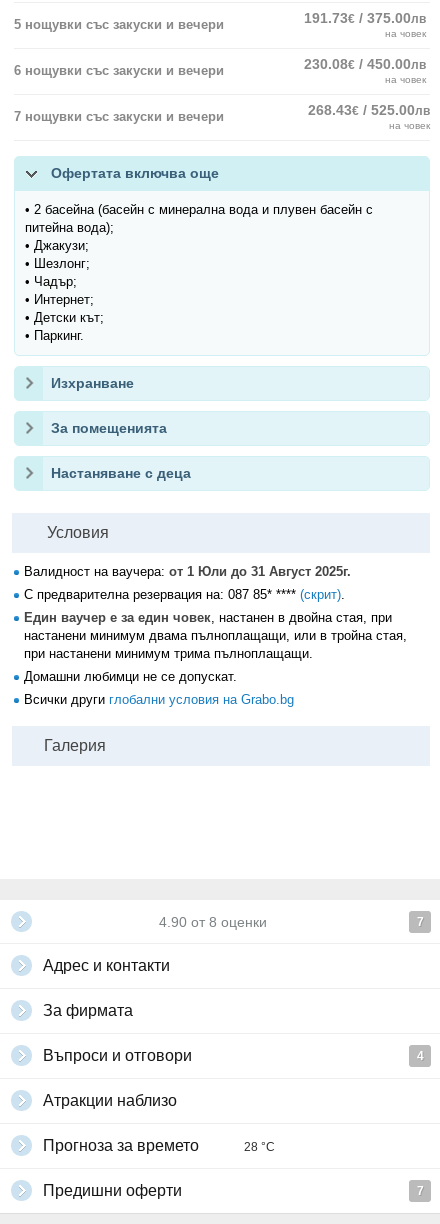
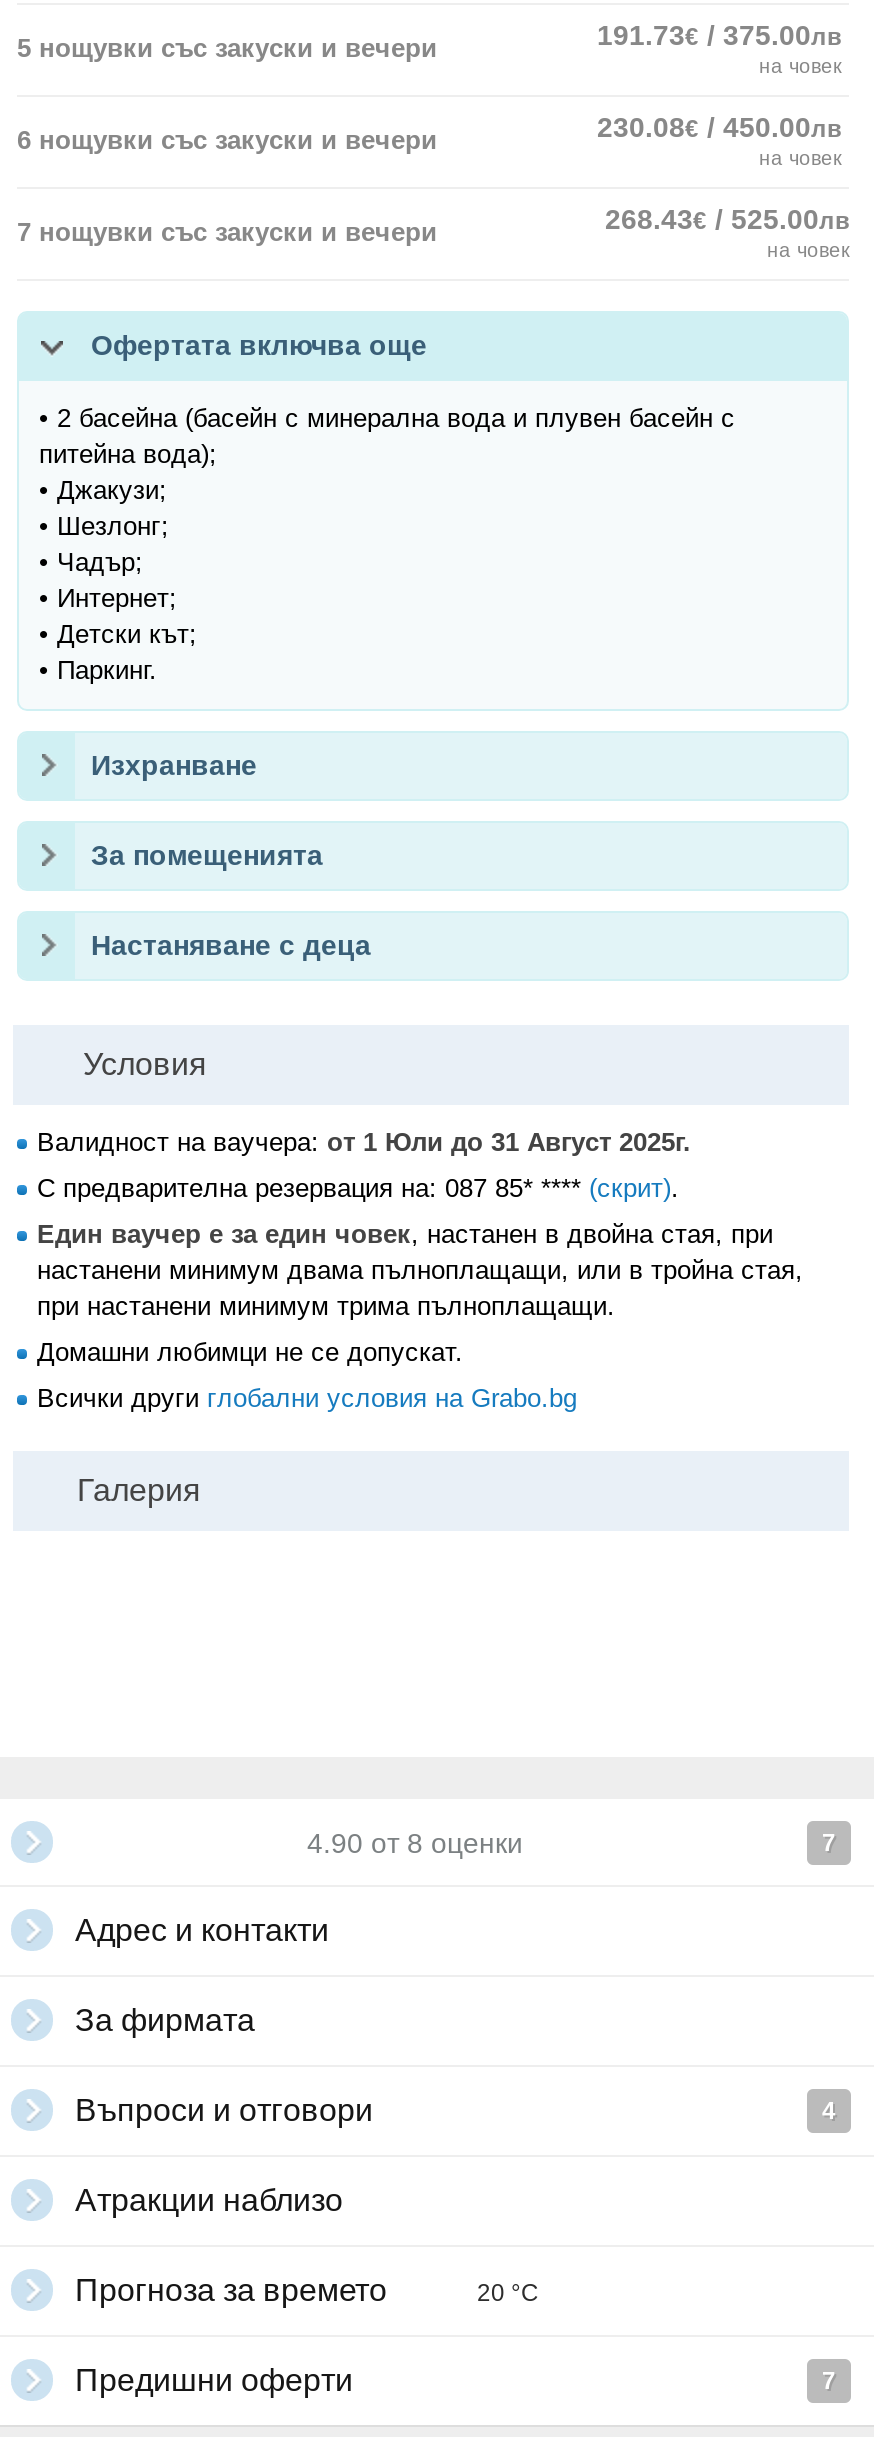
- 28 °C
+ 20 °C
